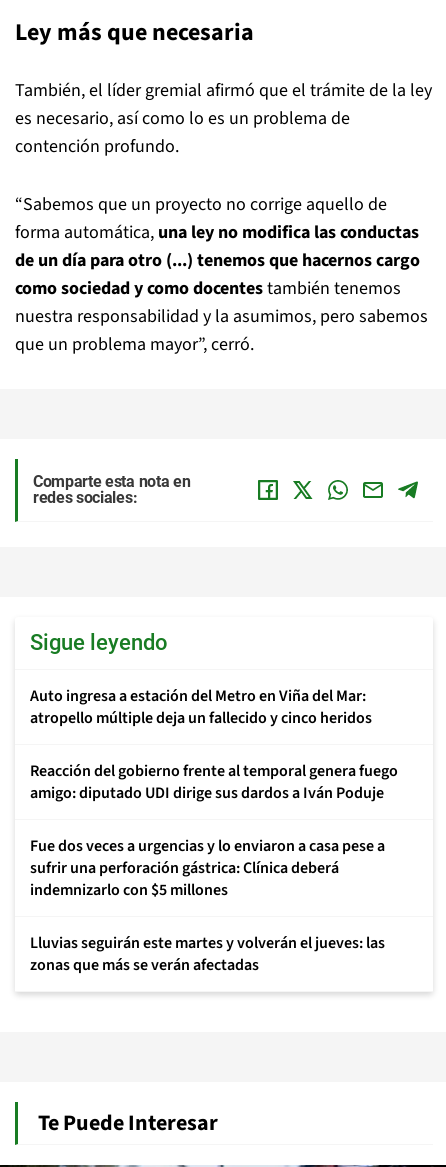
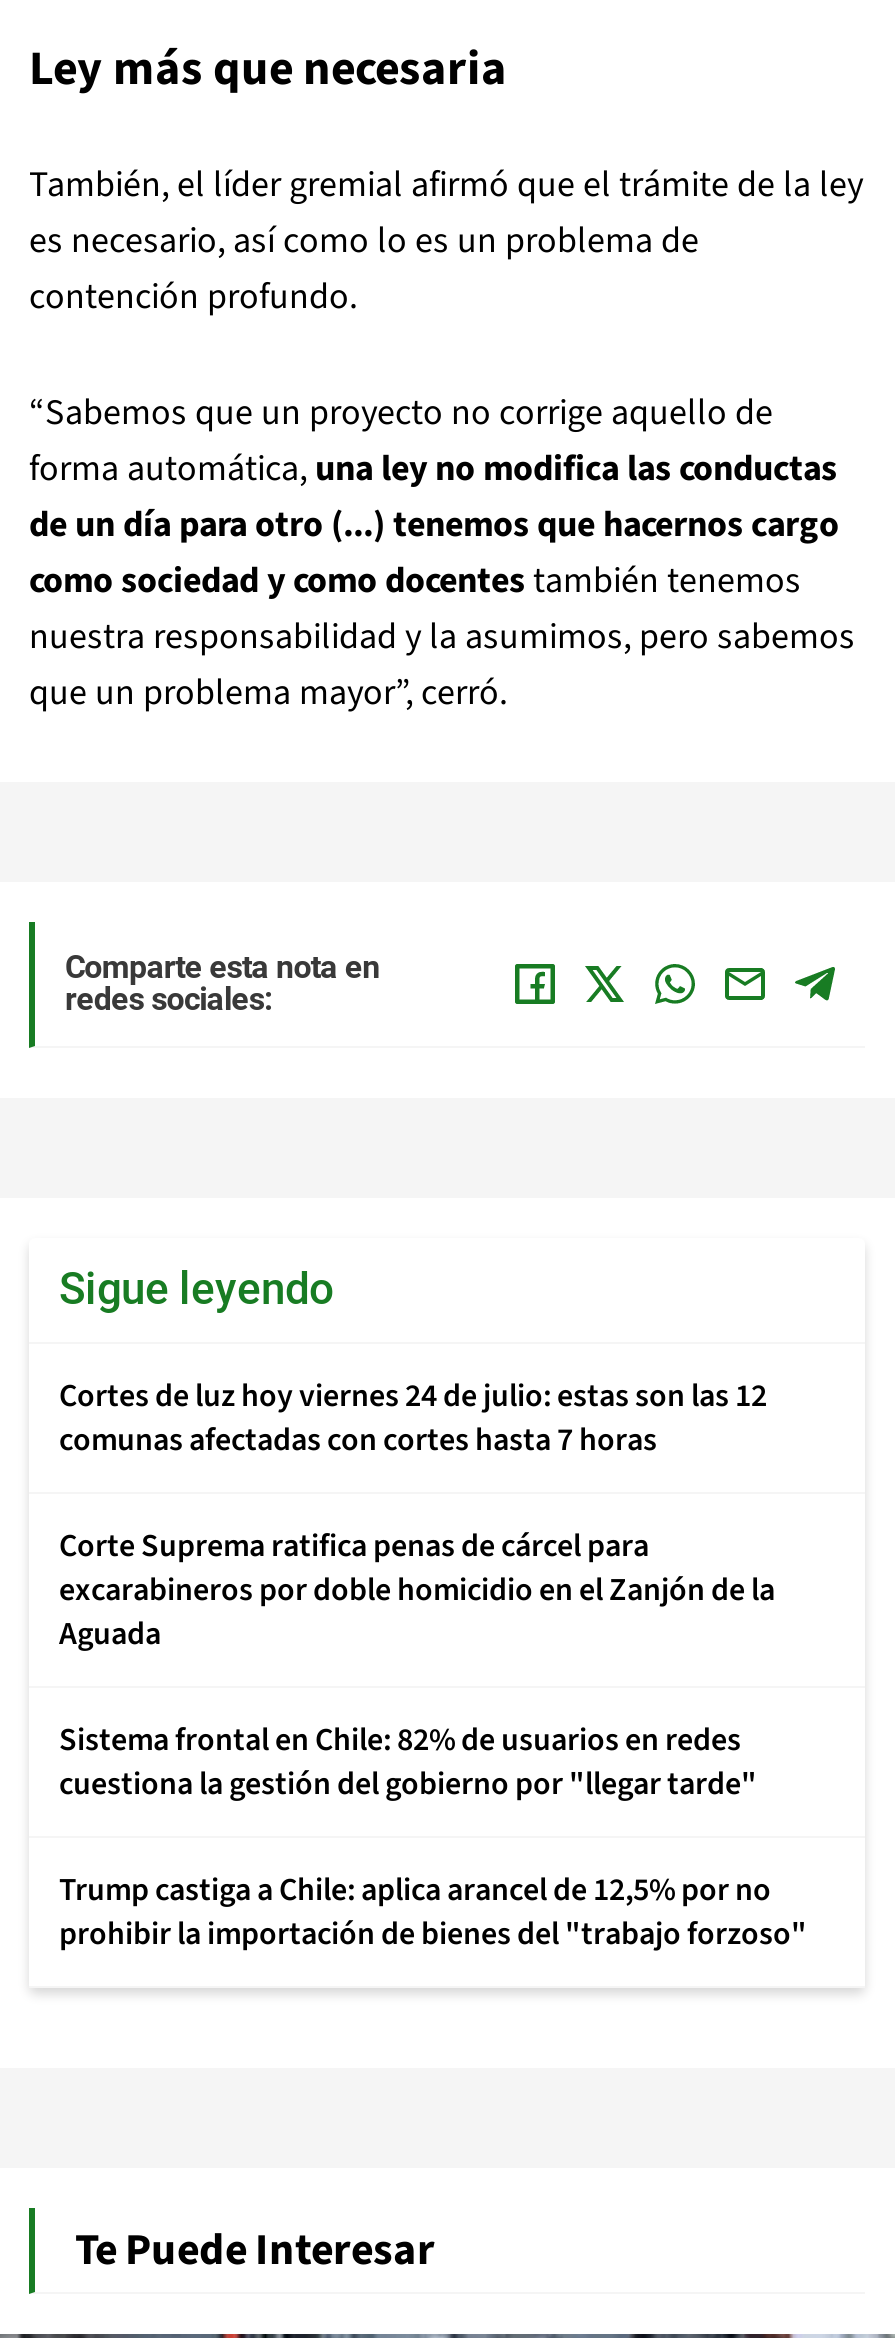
- Auto ingresa a estación del Metro en Viña del Mar:
- atropello múltiple deja un fallecido y cinco heridos
+ Cortes de luz hoy viernes 24 de julio: estas son las 12
+ comunas afectadas con cortes hasta 7 horas

- Reacción del gobierno frente al temporal genera fuego
- amigo: diputado UDI dirige sus dardos a Iván Poduje
+ Corte Suprema ratifica penas de cárcel para
+ excarabineros por doble homicidio en el Zanjón de la
+ Aguada

- Fue dos veces a urgencias y lo enviaron a casa pese a
- sufrir una perforación gástrica: Clínica deberá
- indemnizarlo con $5 millones
+ Sistema frontal en Chile: 82% de usuarios en redes
+ cuestiona la gestión del gobierno por "llegar tarde"

- Lluvias seguirán este martes y volverán el jueves: las
- zonas que más se verán afectadas
+ Trump castiga a Chile: aplica arancel de 12,5% por no
+ prohibir la importación de bienes del "trabajo forzoso"
